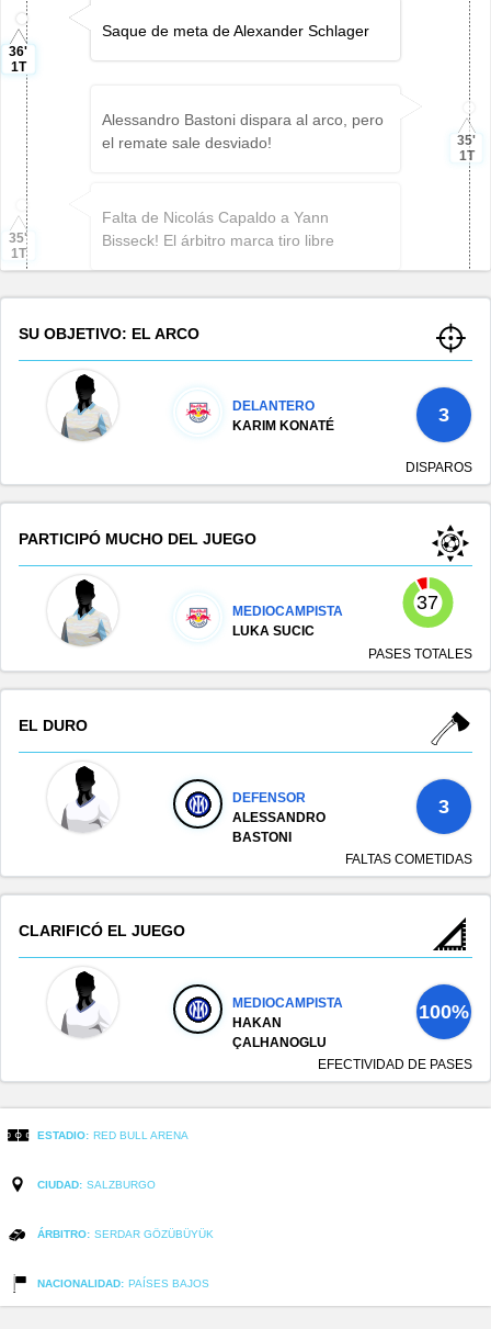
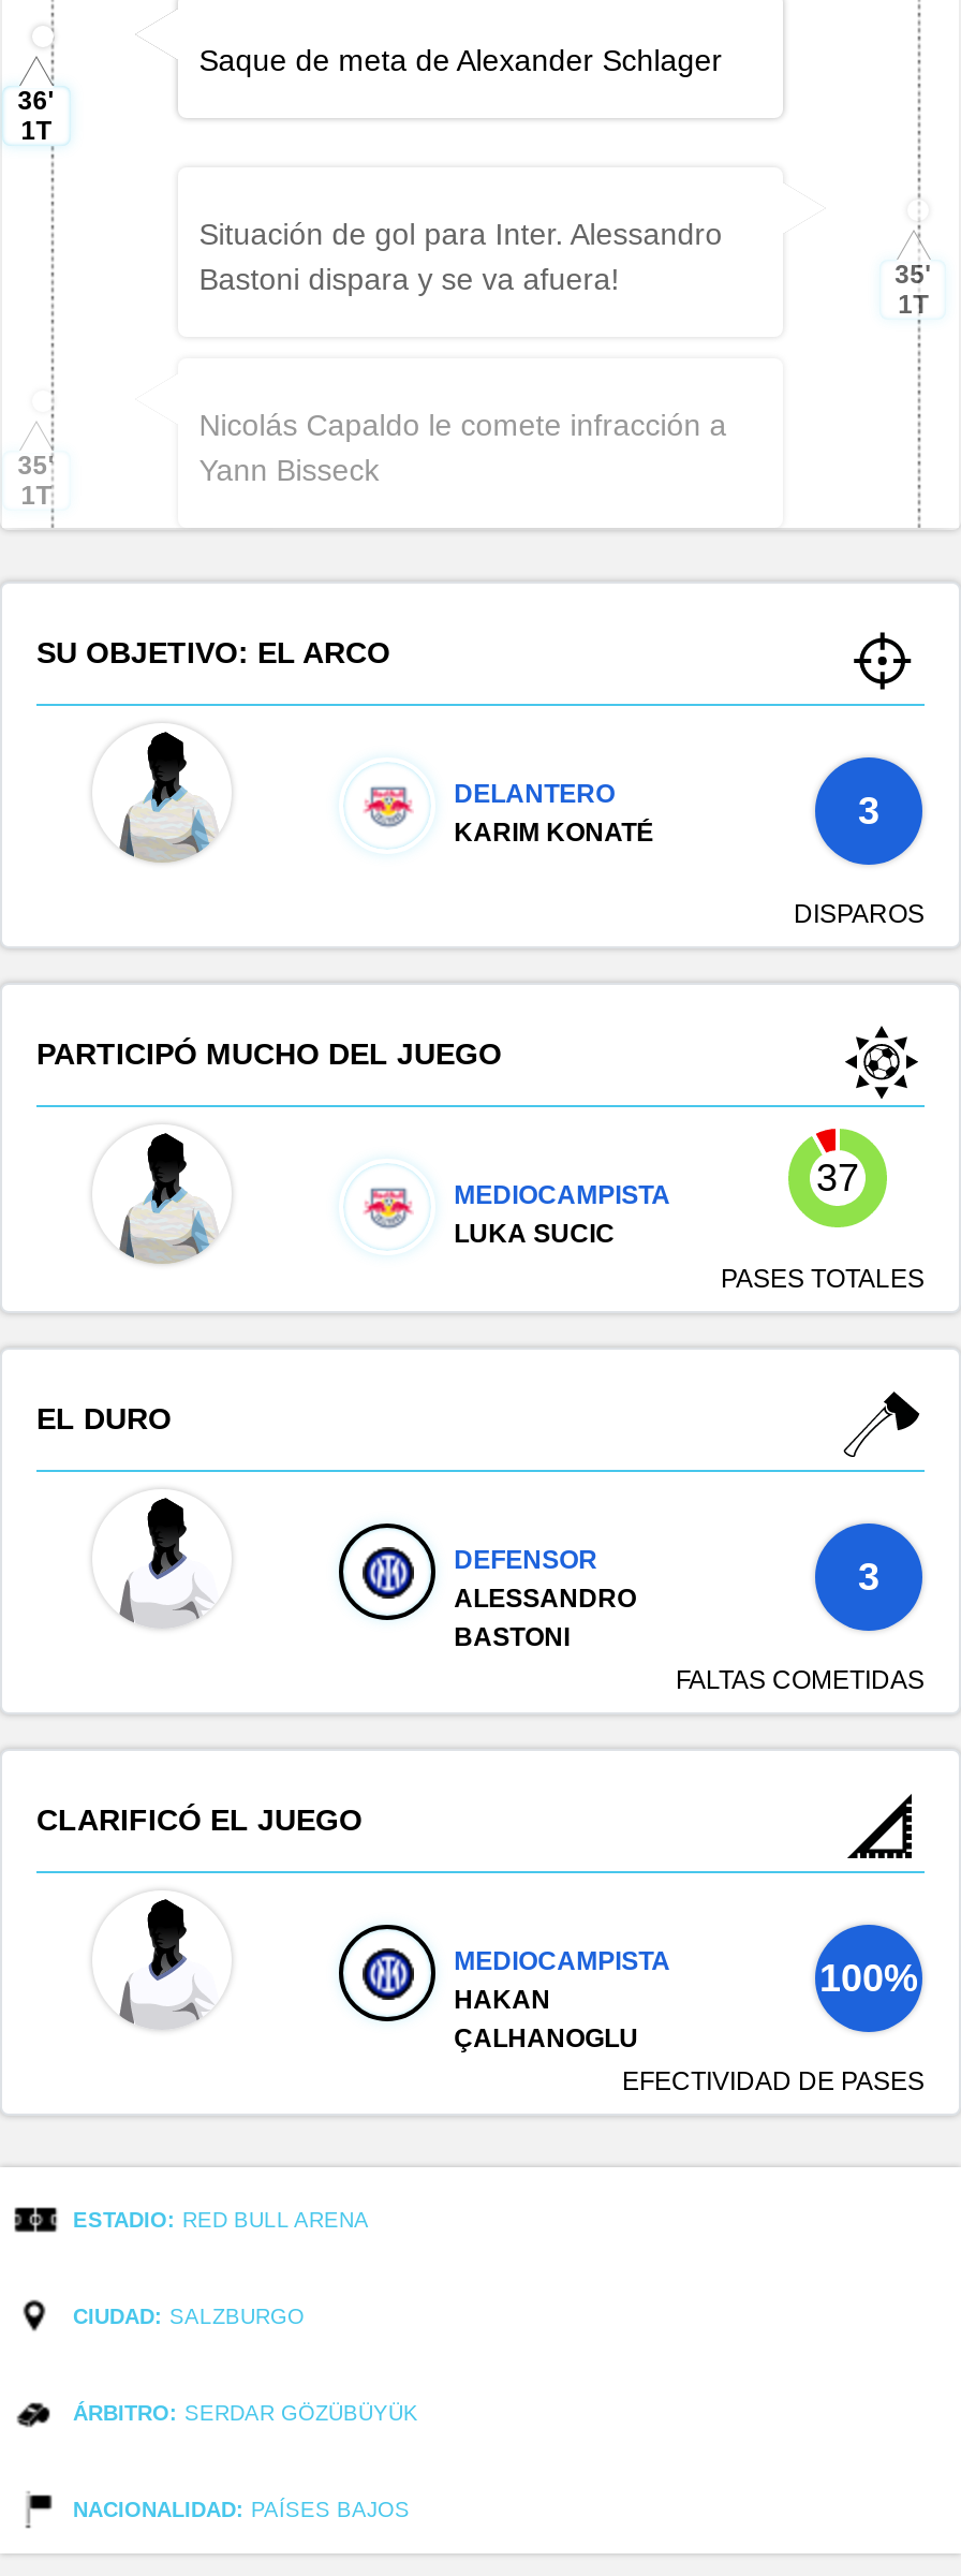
- Alessandro Bastoni dispara al arco, pero
- el remate sale desviado!
+ Situación de gol para Inter. Alessandro
+ Bastoni dispara y se va afuera!

- Falta de Nicolás Capaldo a Yann
- Bisseck! El árbitro marca tiro libre
+ Nicolás Capaldo le comete infracción a
+ Yann Bisseck
